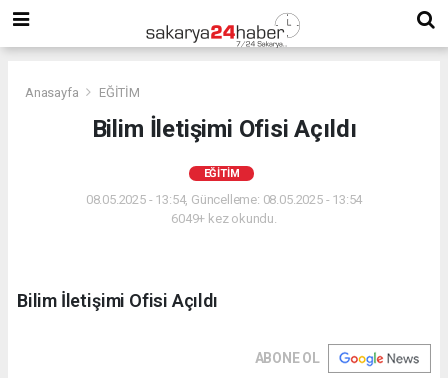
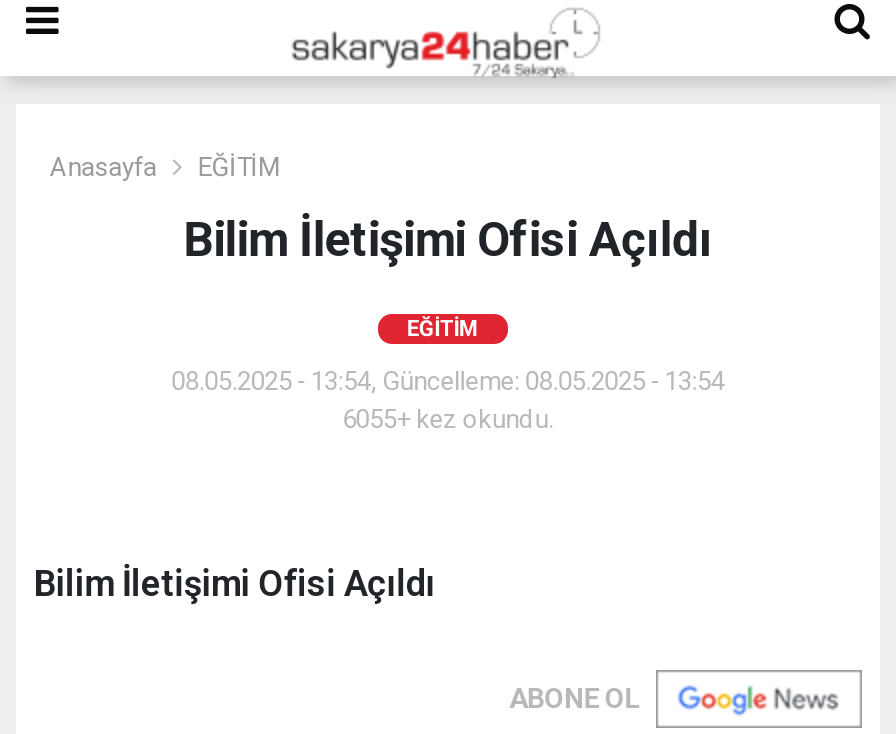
- 6049+ kez okundu.
+ 6055+ kez okundu.
